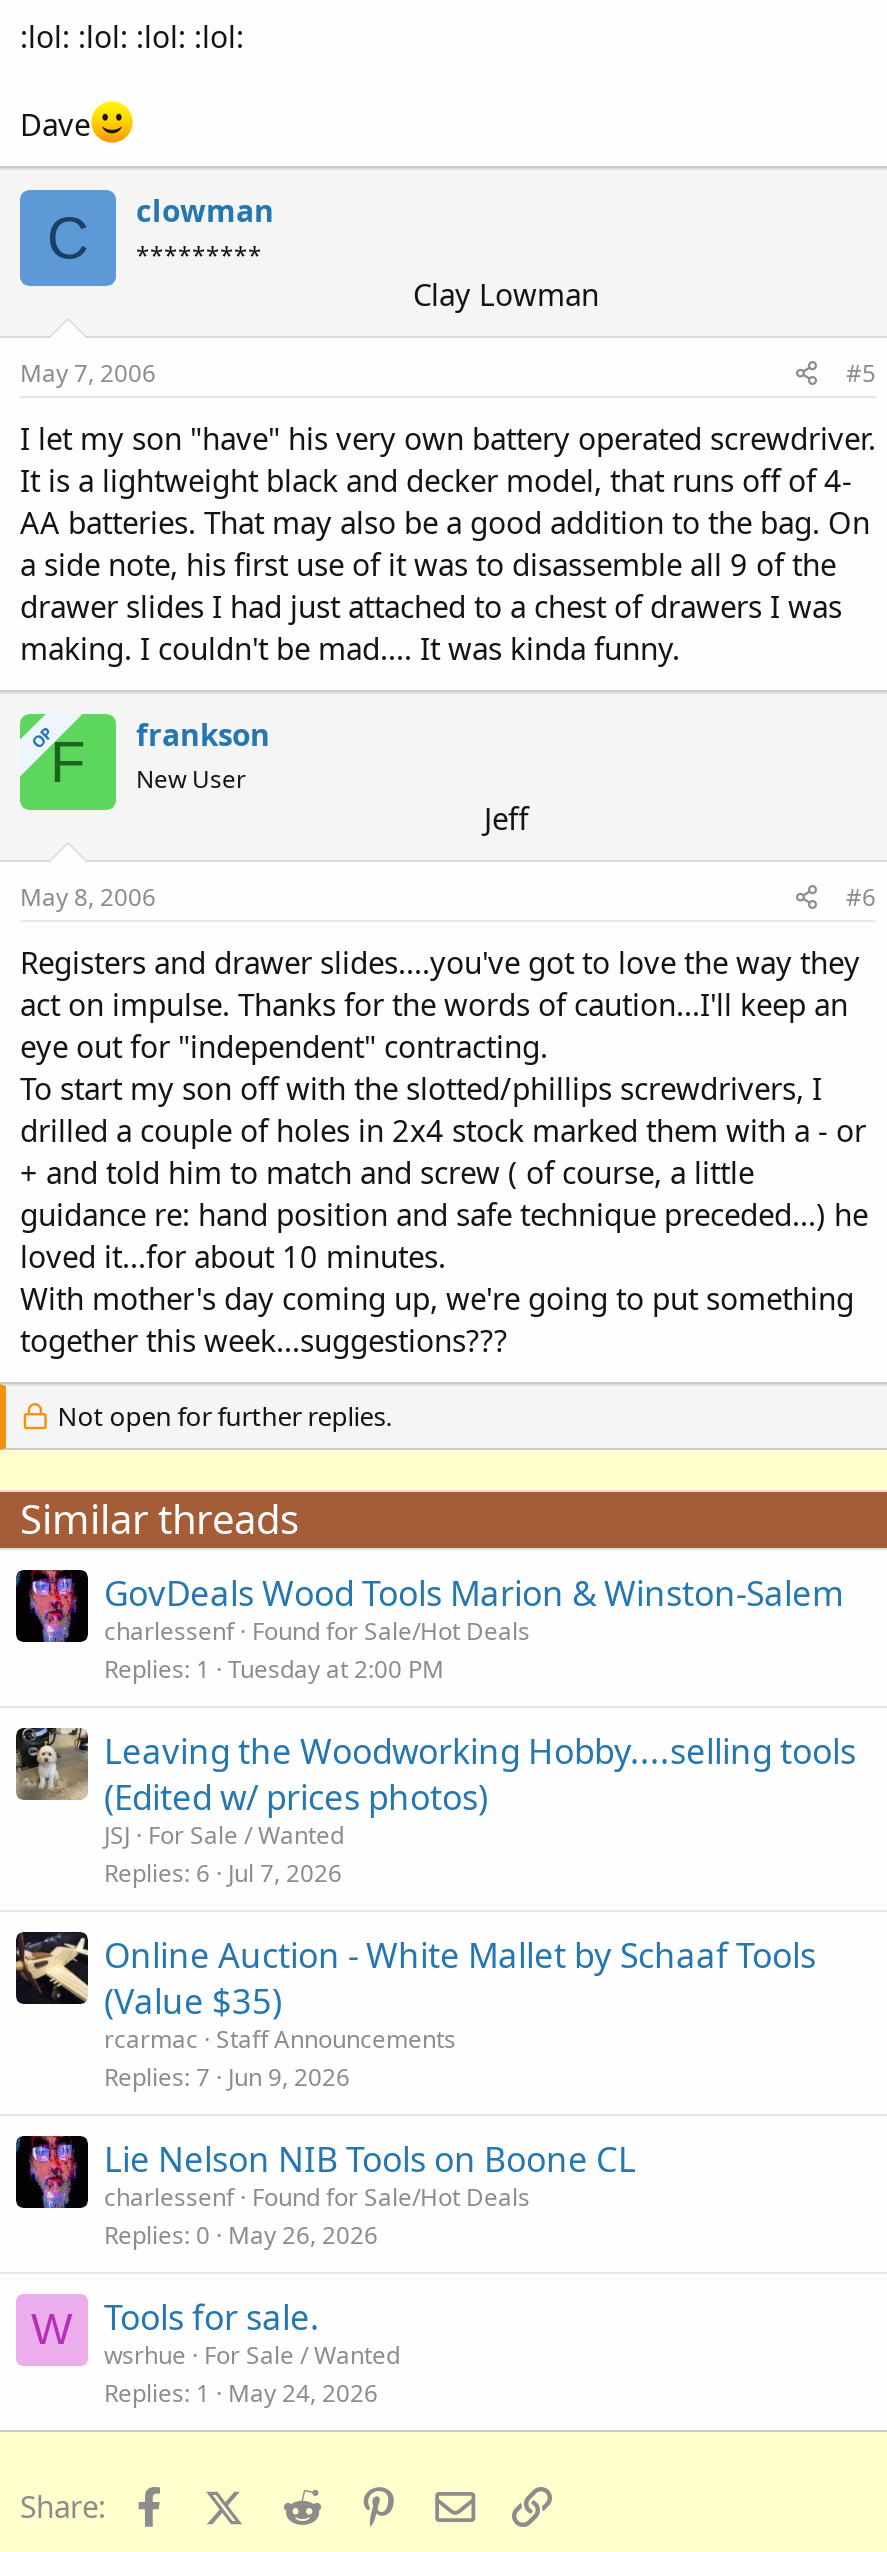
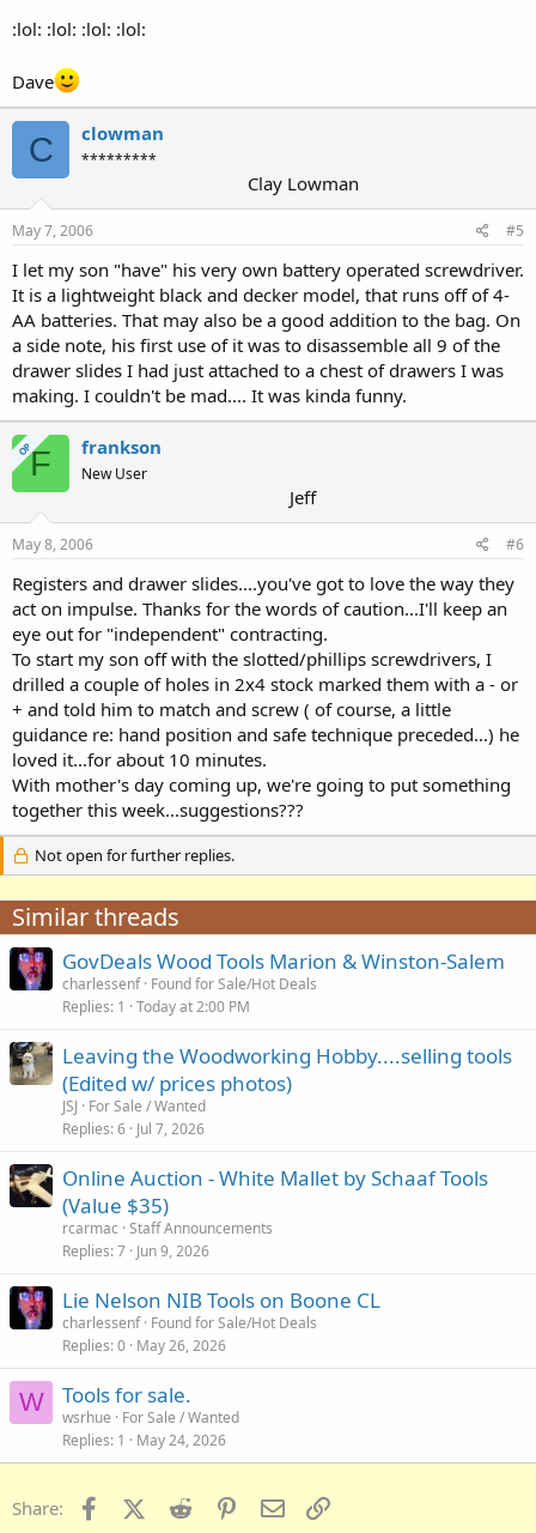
- Replies 1 Tuesday at 2:00 PM
+ Replies 1 Today at 2:00 PM
